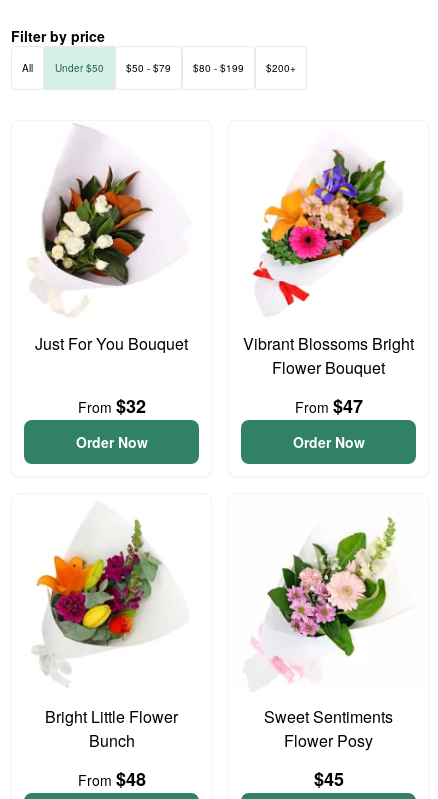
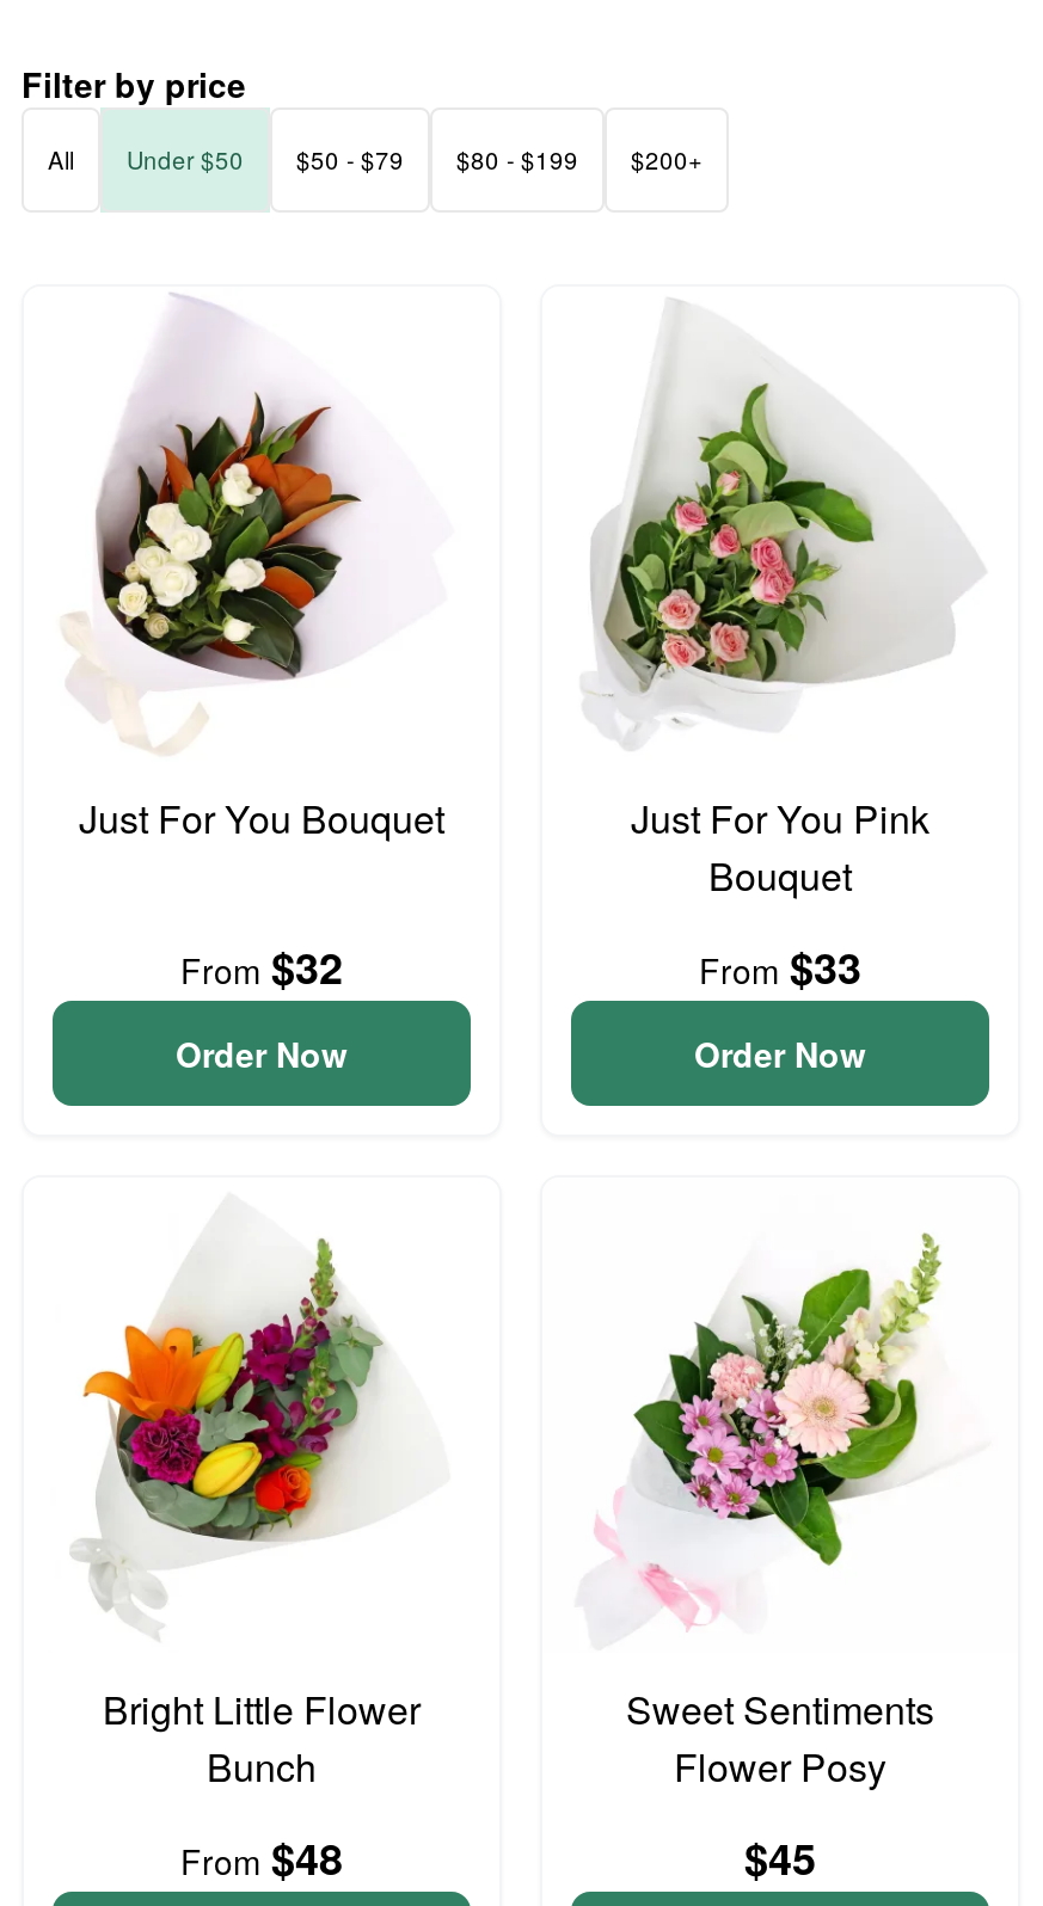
- [image]
- Vibrant Blossoms Bright
- Flower Bouquet
+ [image]
+ Just For You Pink
+ Bouquet

- From $47
+ From $33
